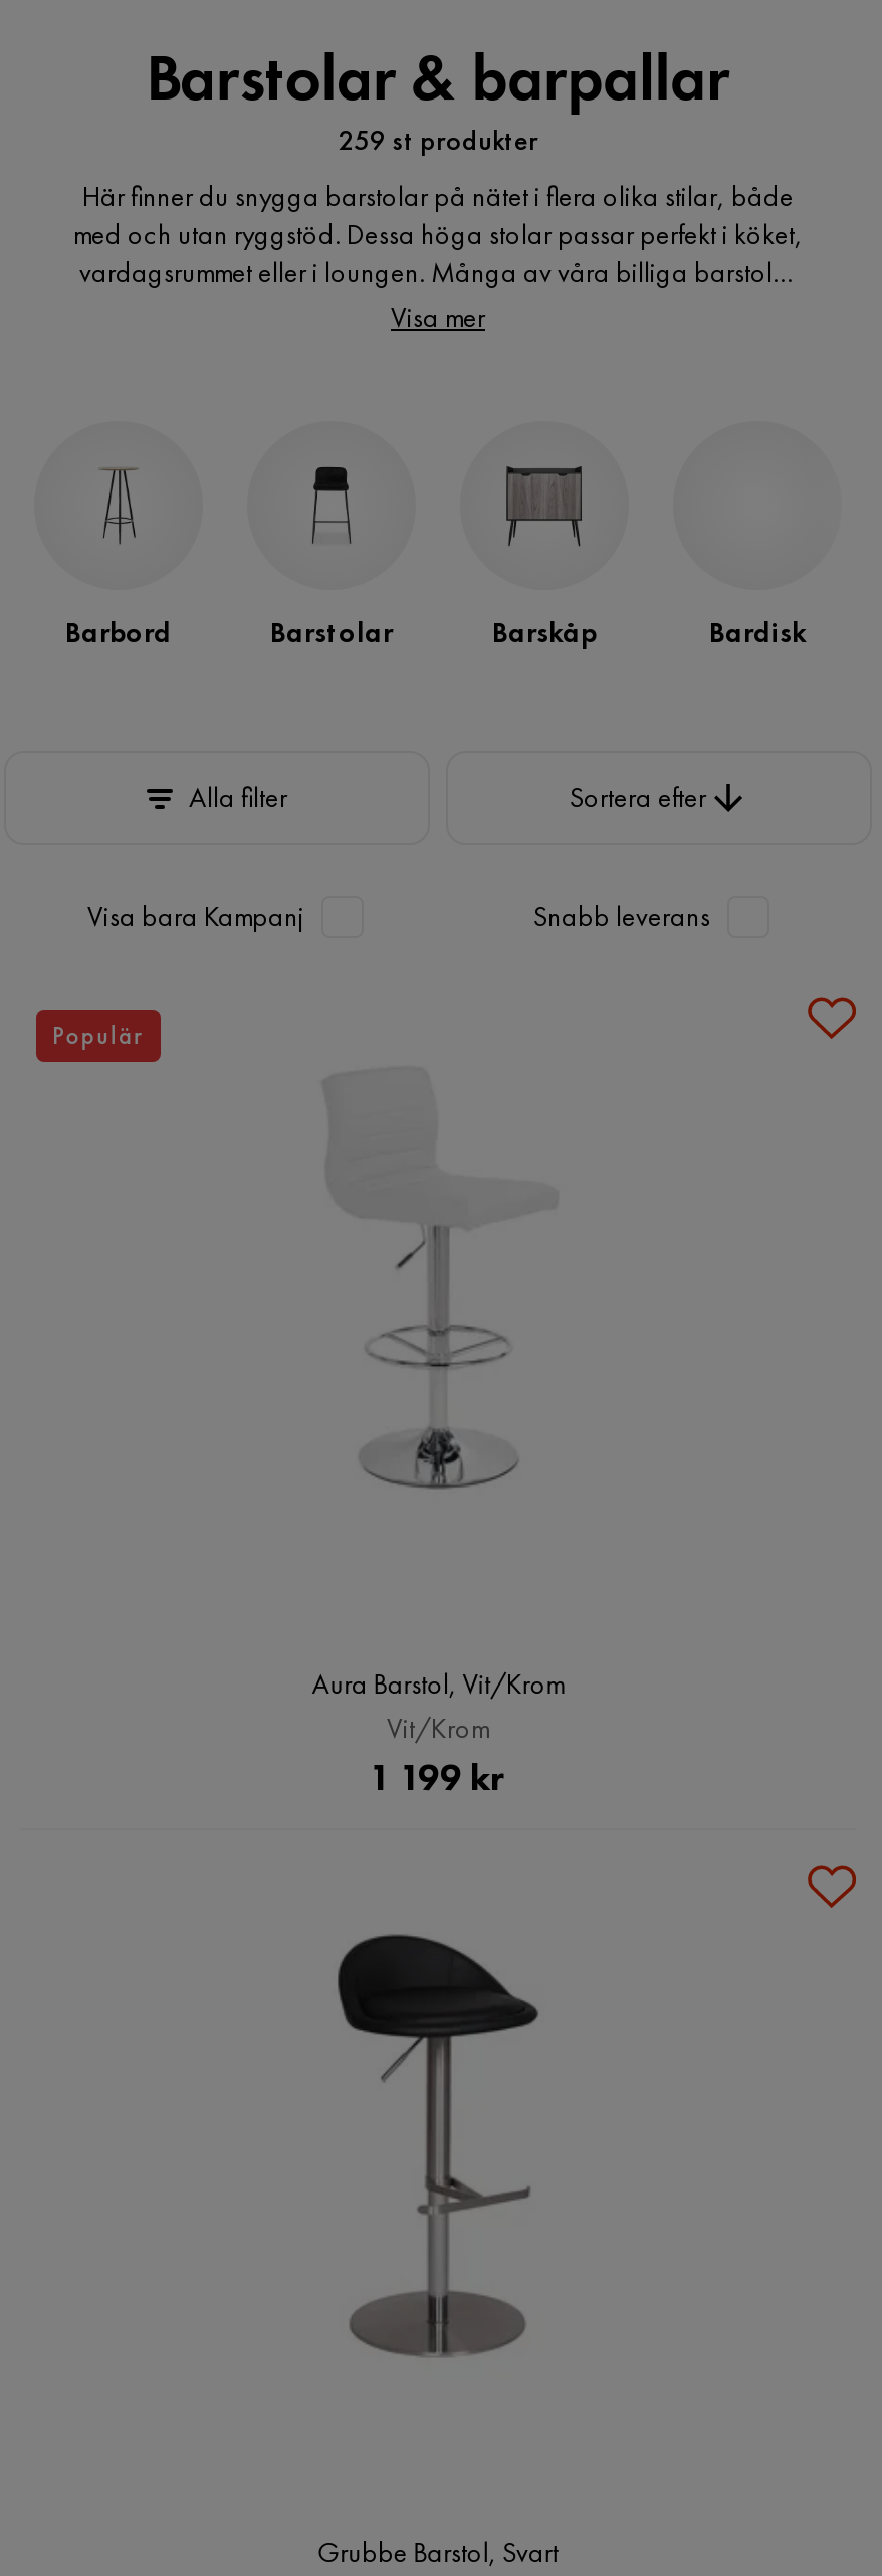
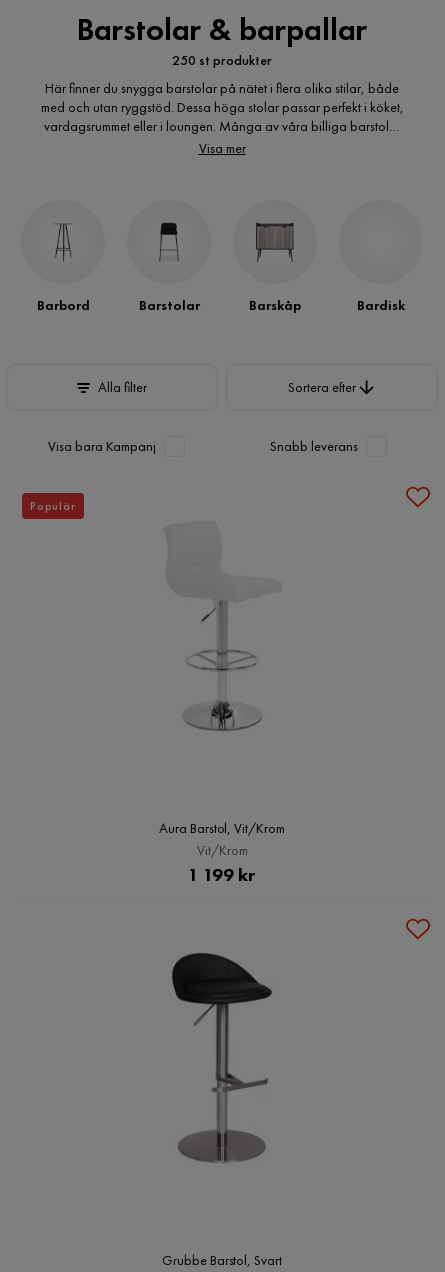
- 259 st produkter
+ 250 st produkter
